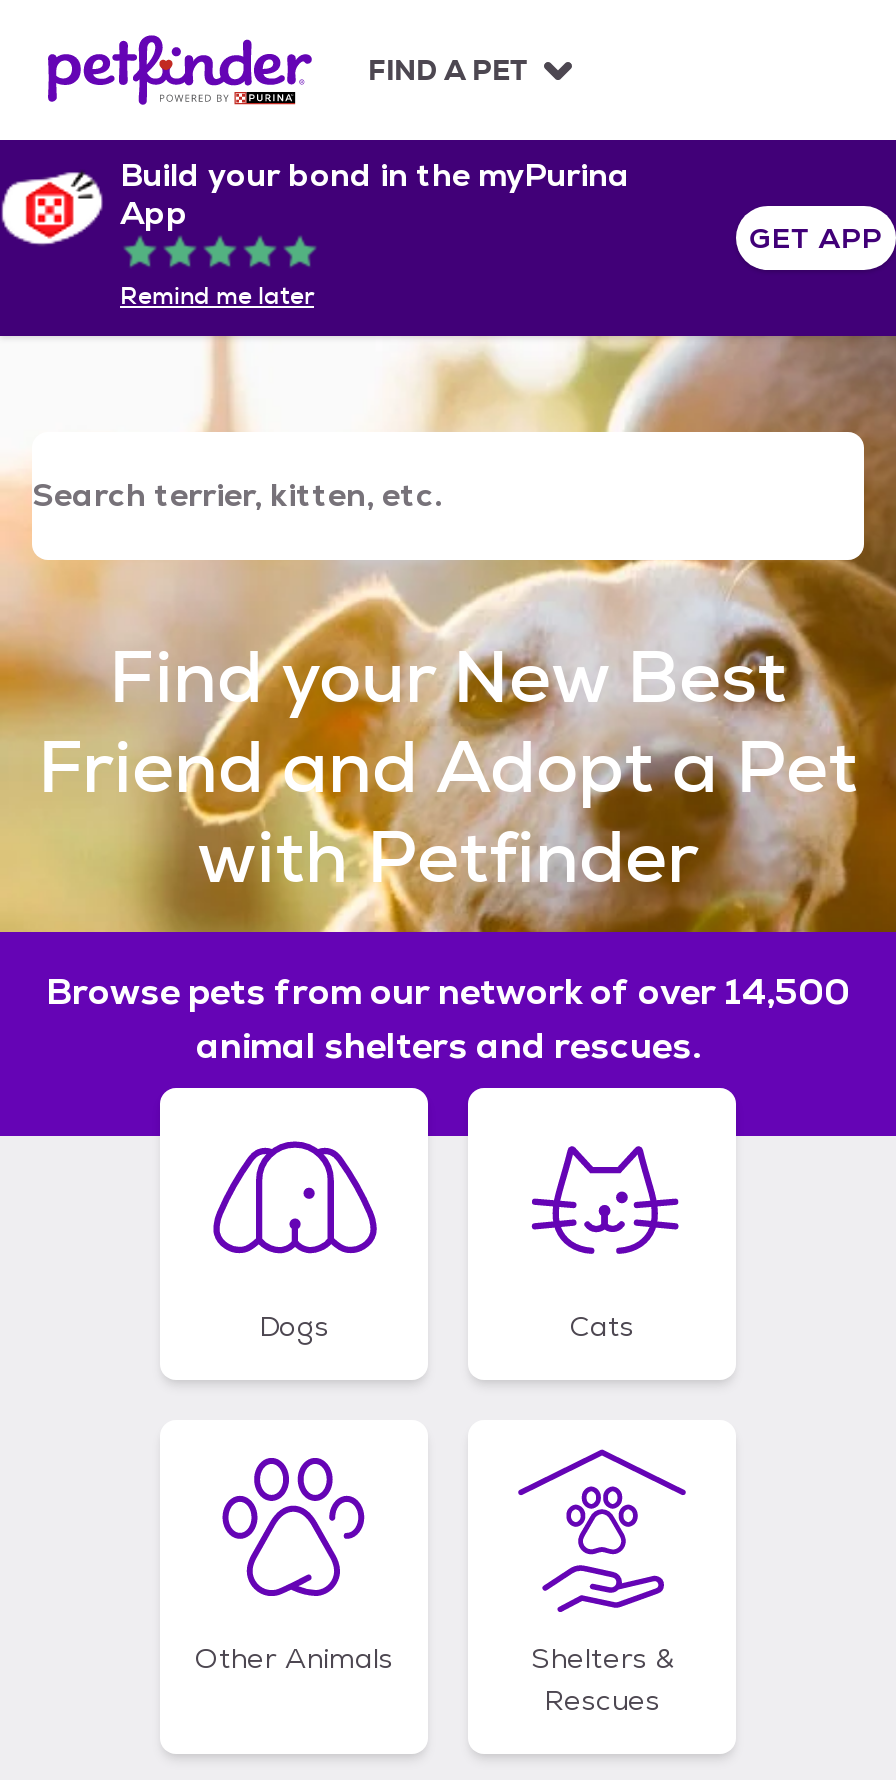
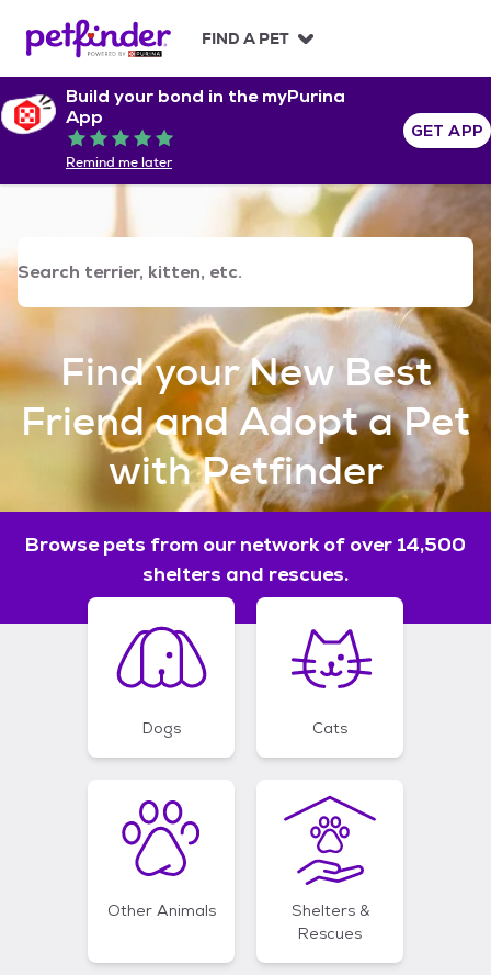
- animal shelters and rescues.
+ shelters and rescues.
